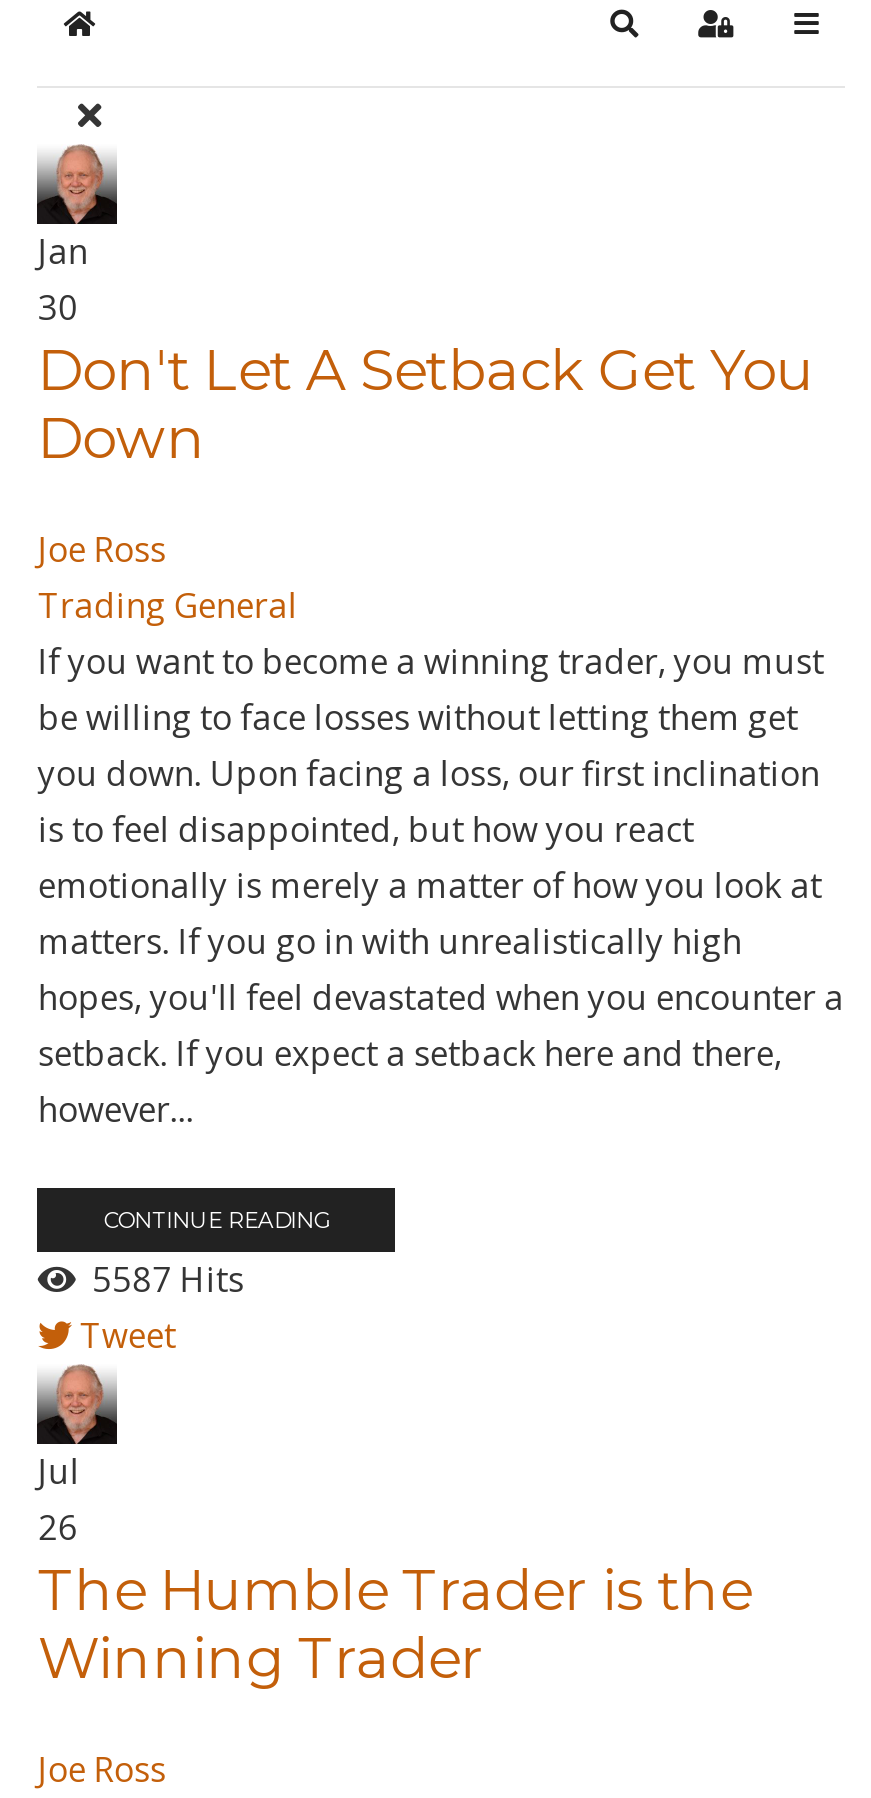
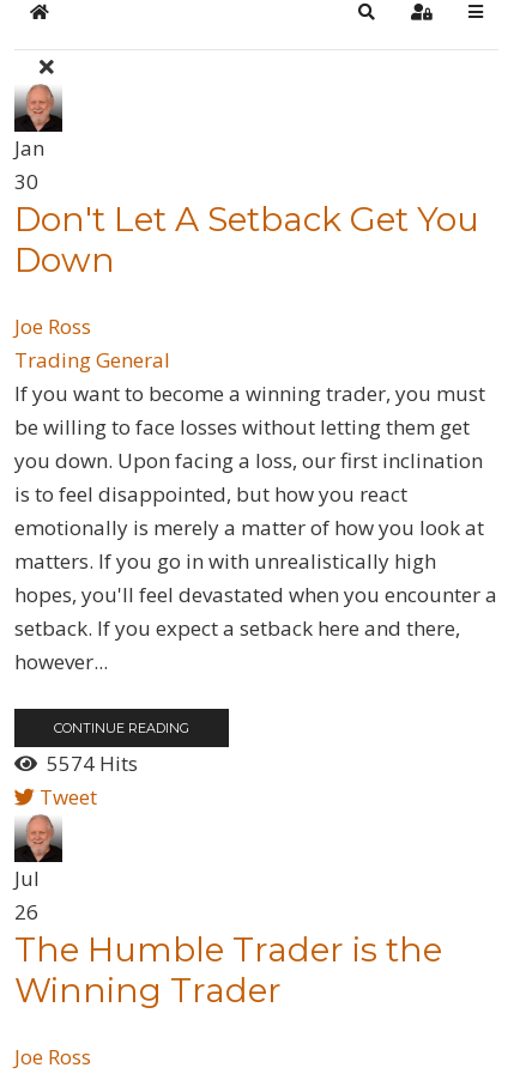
- 5587 Hits
+ 5574 Hits
